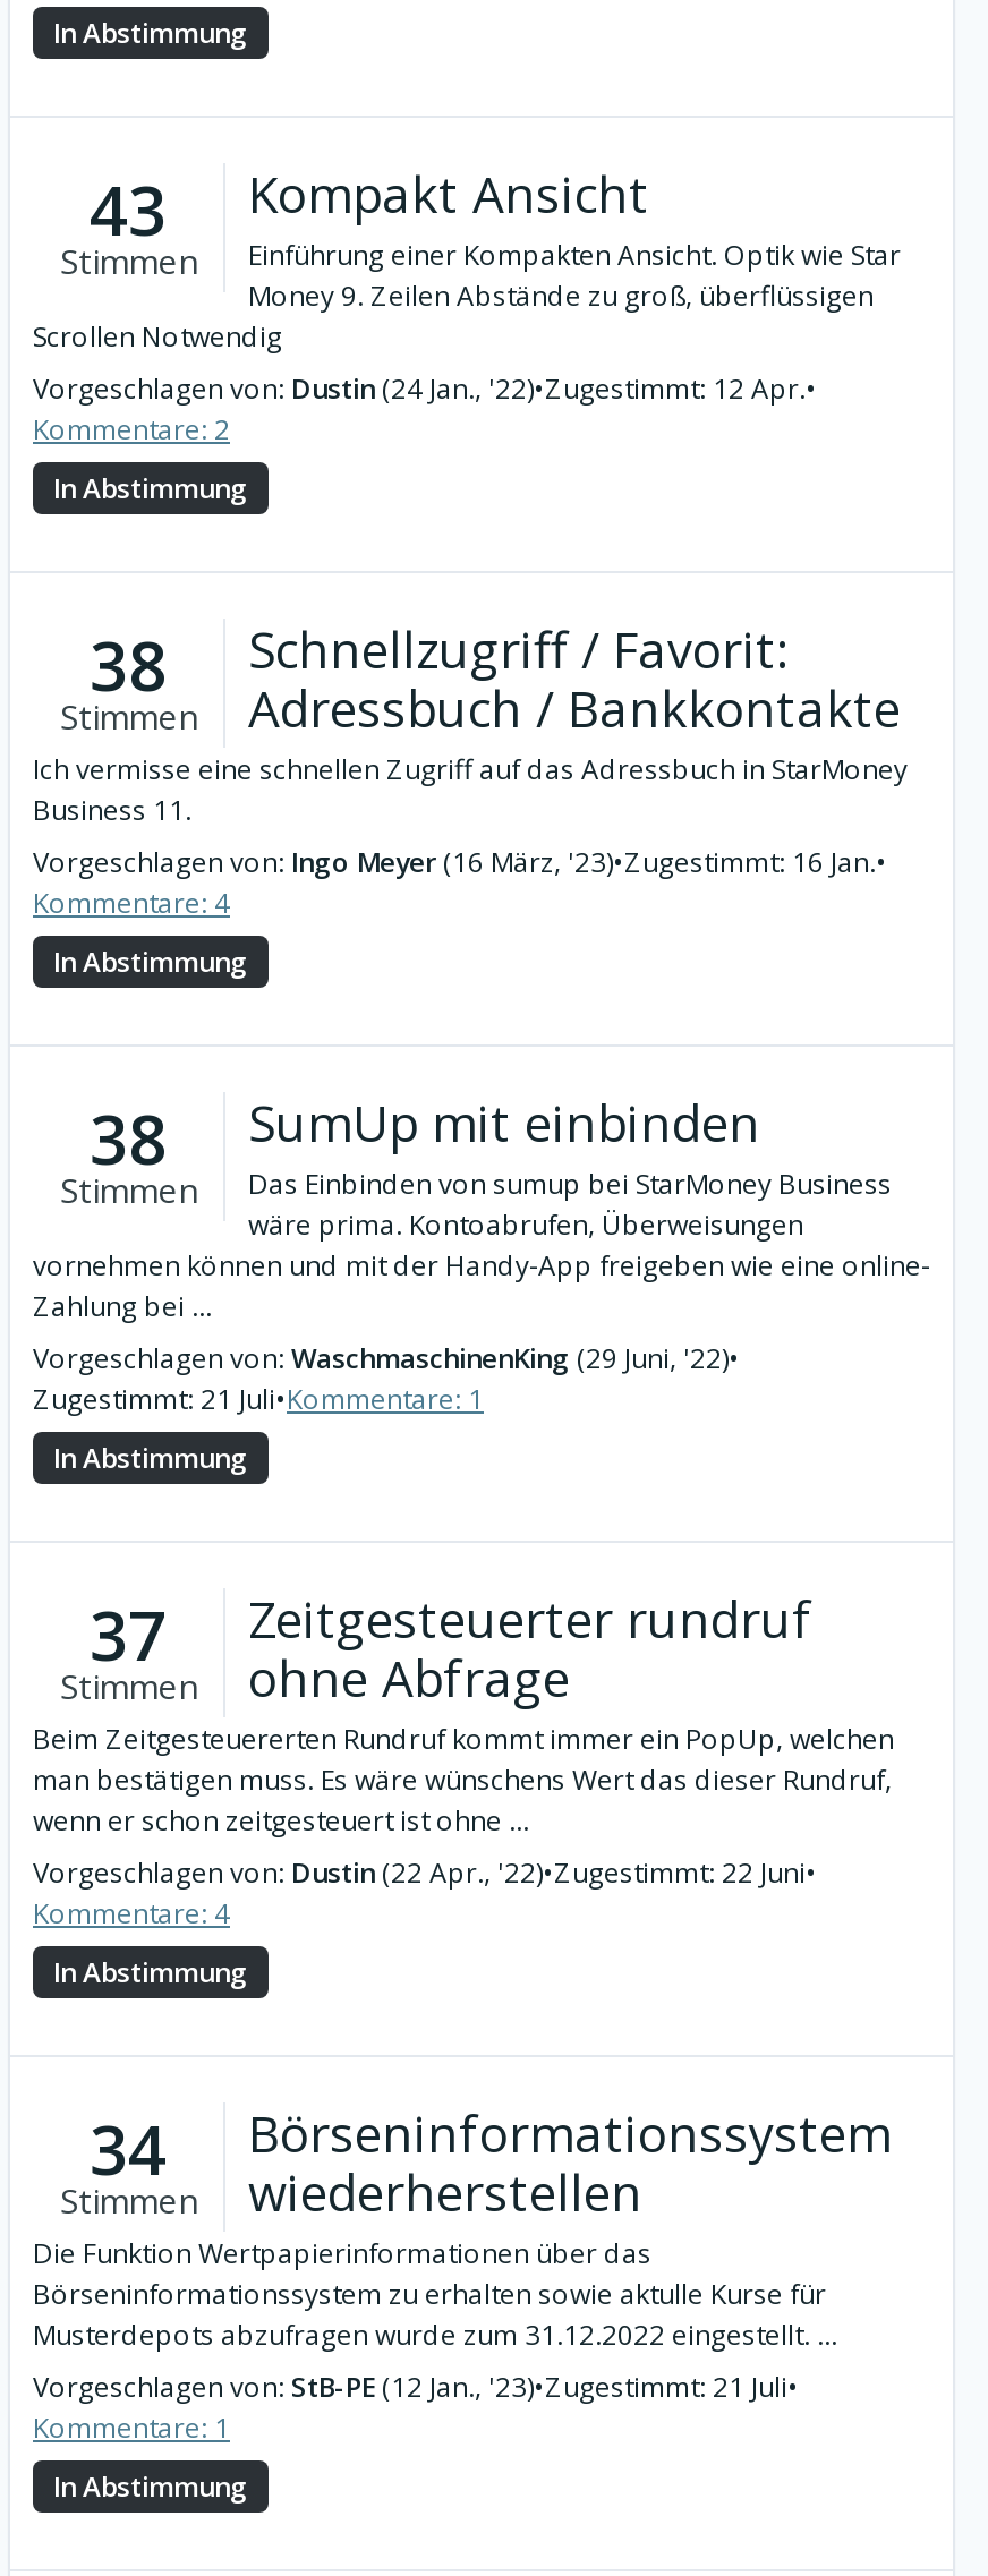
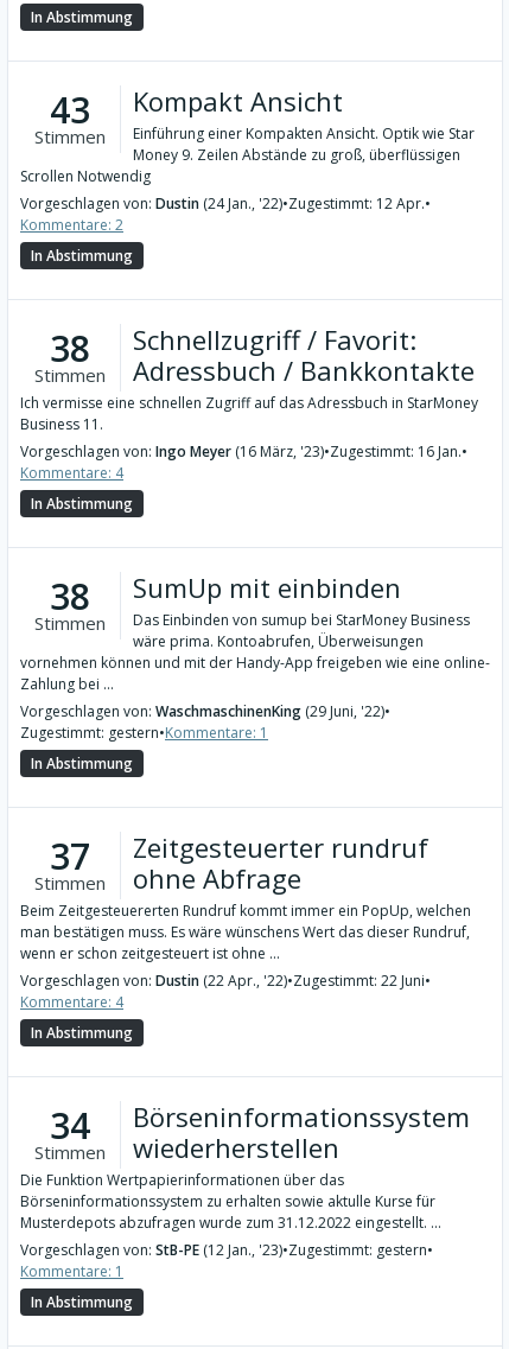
- Zugestimmt: 21 Juli•Kommentare: 1
+ Zugestimmt: gestern•Kommentare: 1

- Vorgeschlagen von: StB-PE (12 Jan., '23)•Zugestimmt: 21 Juli•
+ Vorgeschlagen von: StB-PE (12 Jan., '23)•Zugestimmt: gestern•
